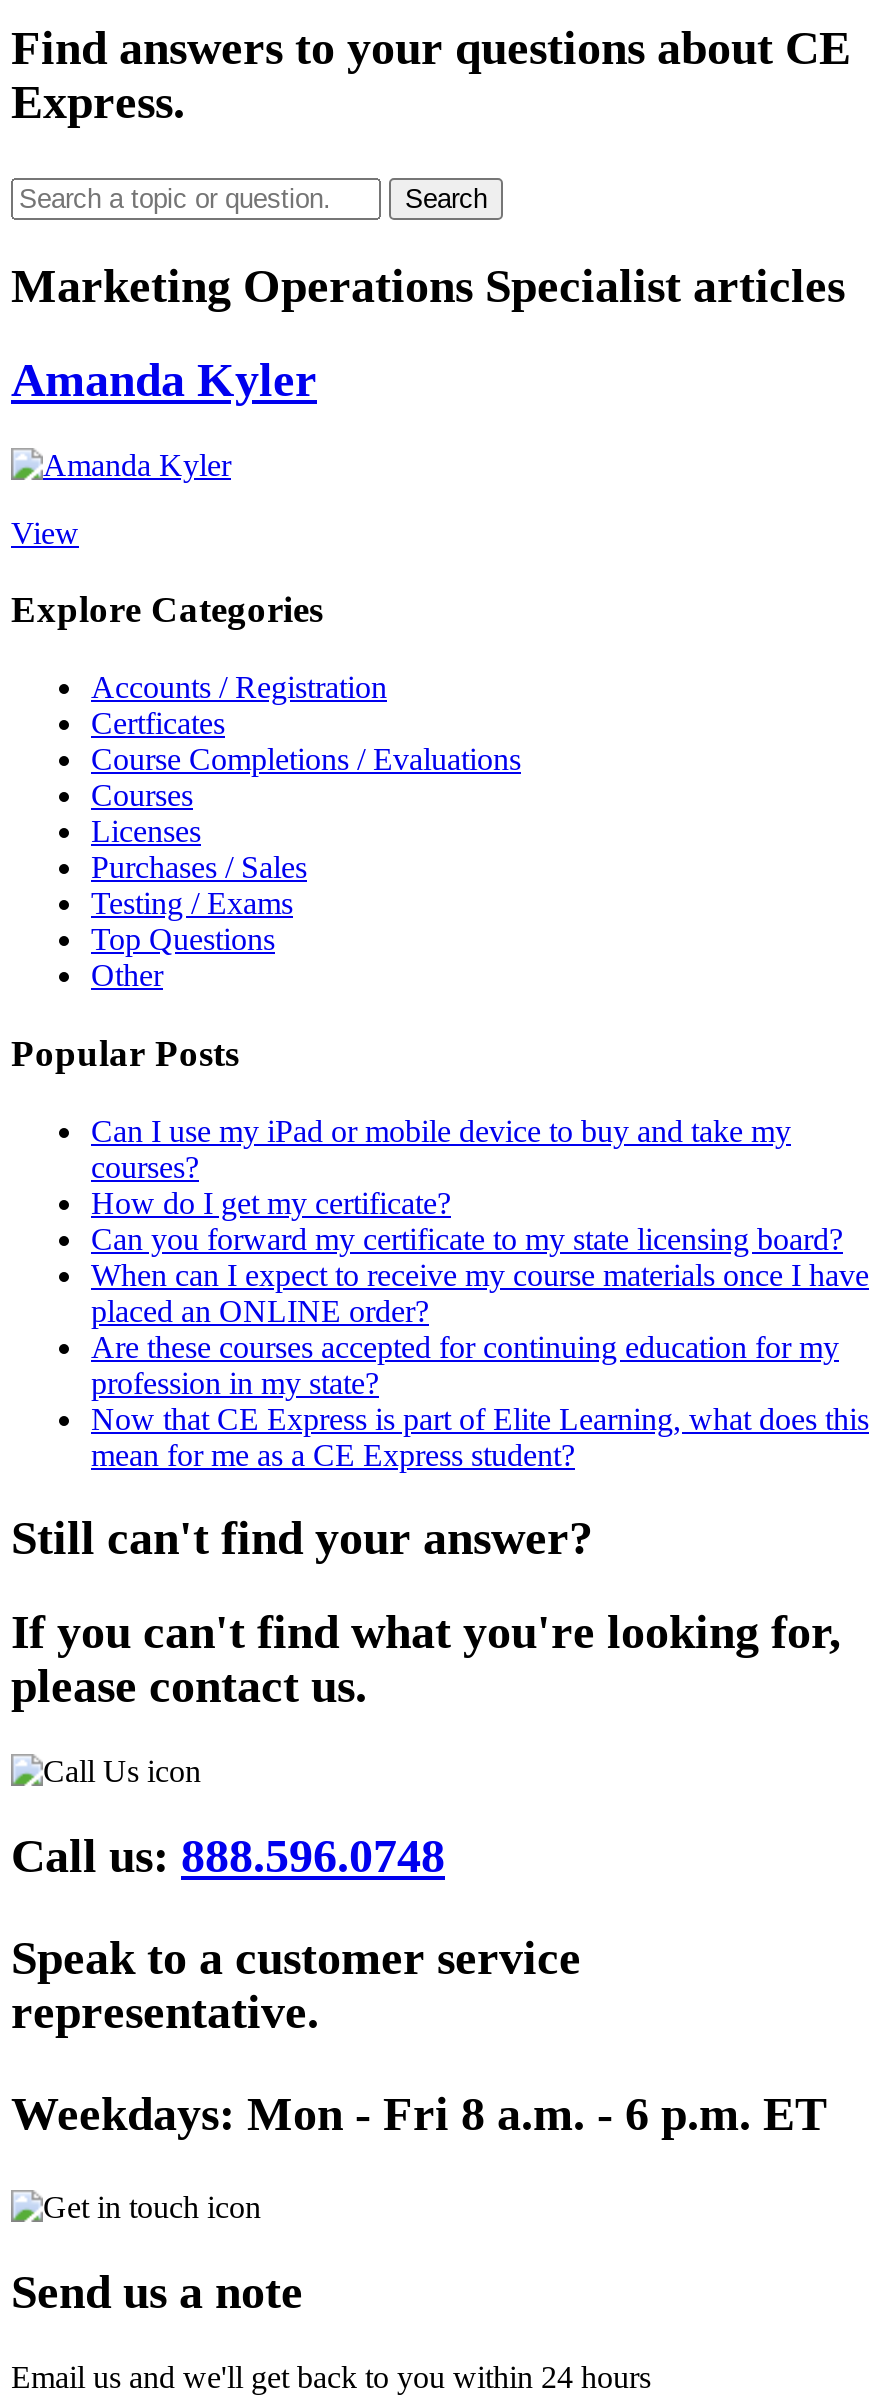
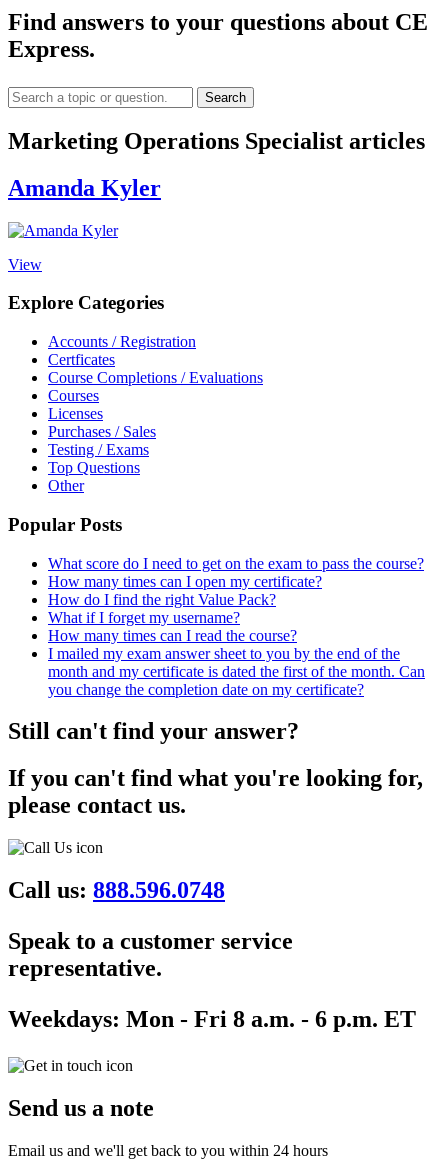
- Can I use my iPad or mobile device to buy and take my
- courses?
- How do I get my certificate?
- Can you forward my certificate to my state licensing board?
- When can I expect to receive my course materials once I have
- placed an ONLINE order?
- Are these courses accepted for continuing education for my
- profession in my state?
- Now that CE Express is part of Elite Learning, what does this
- mean for me as a CE Express student?
+ What score do I need to get on the exam to pass the course?
+ How many times can I open my certificate?
+ How do I find the right Value Pack?
+ What if I forget my username?
+ How many times can I read the course?
+ I mailed my exam answer sheet to you by the end of the
+ month and my certificate is dated the first of the month. Can
+ you change the completion date on my certificate?
